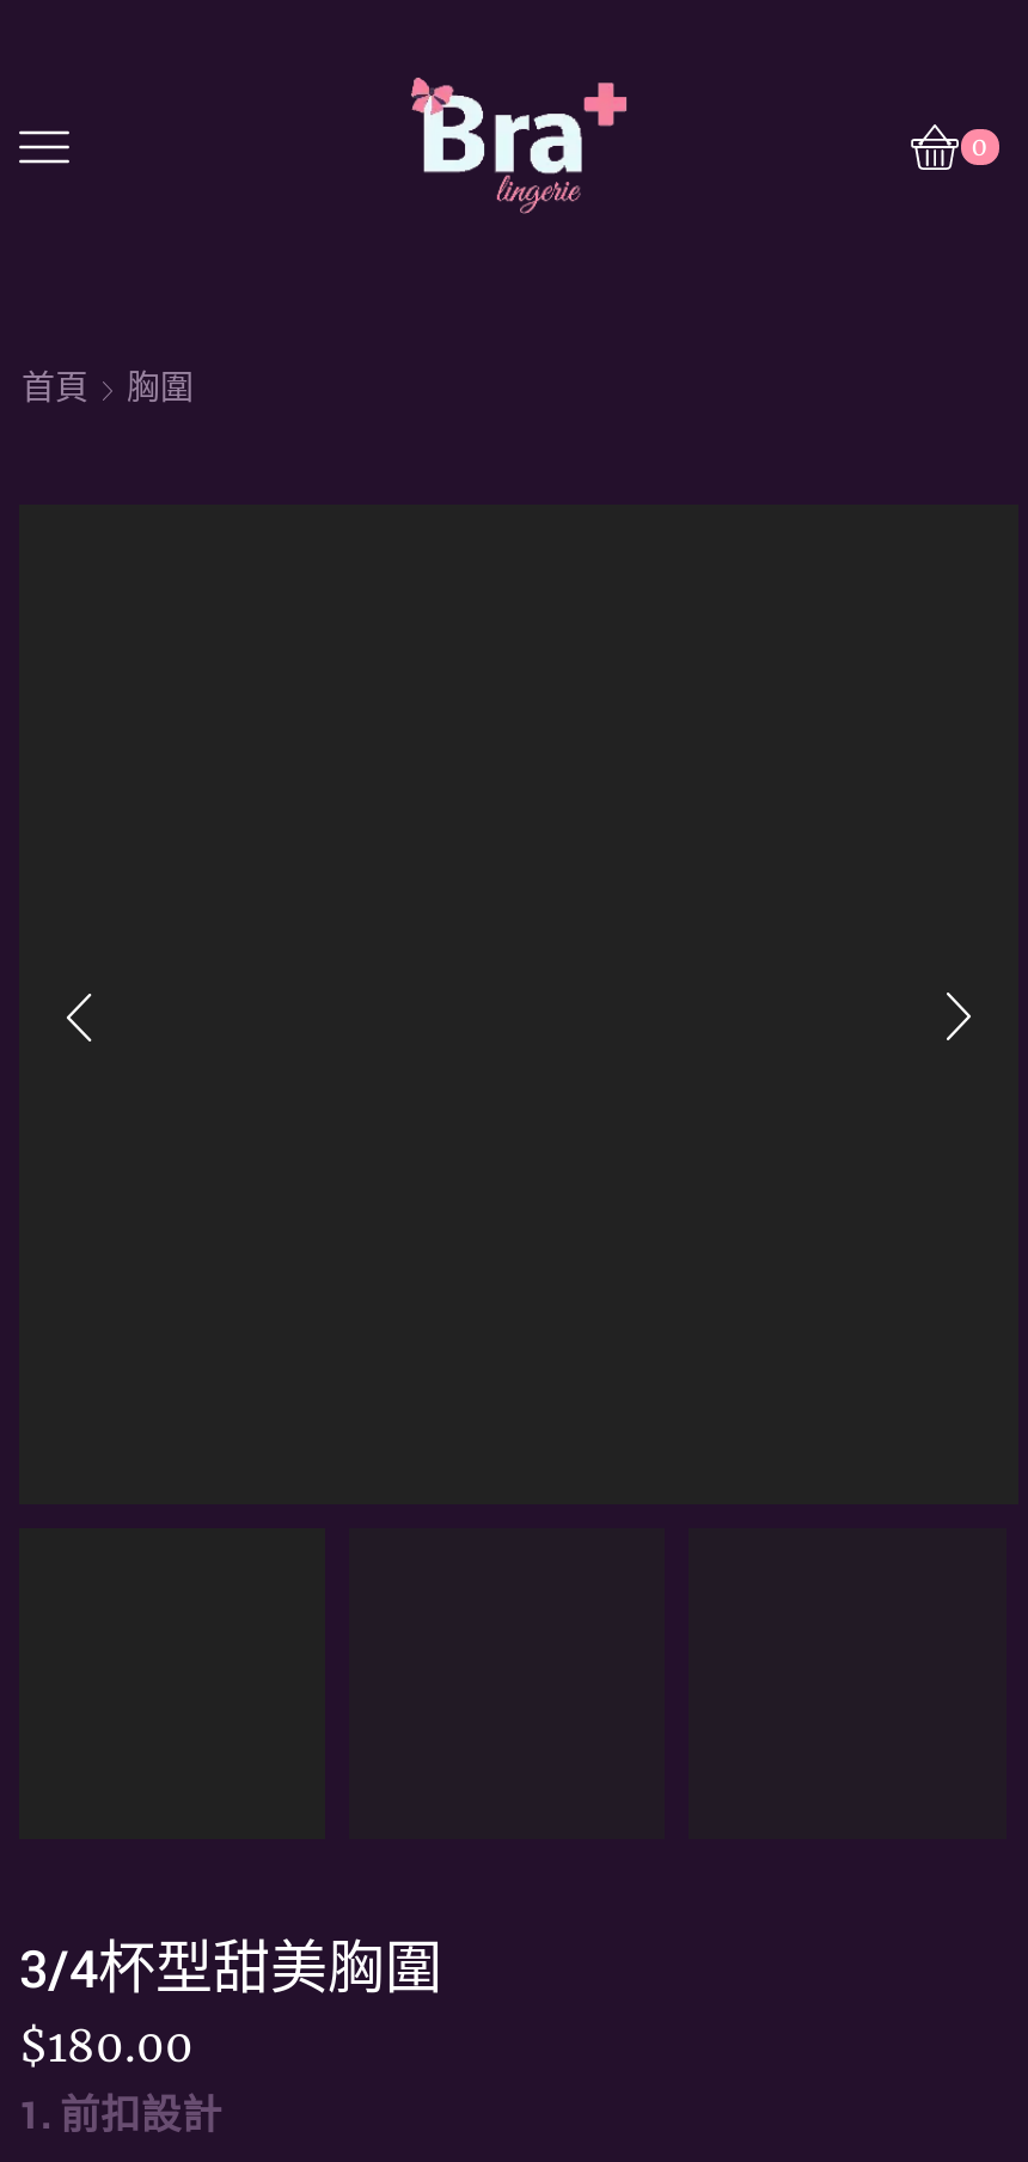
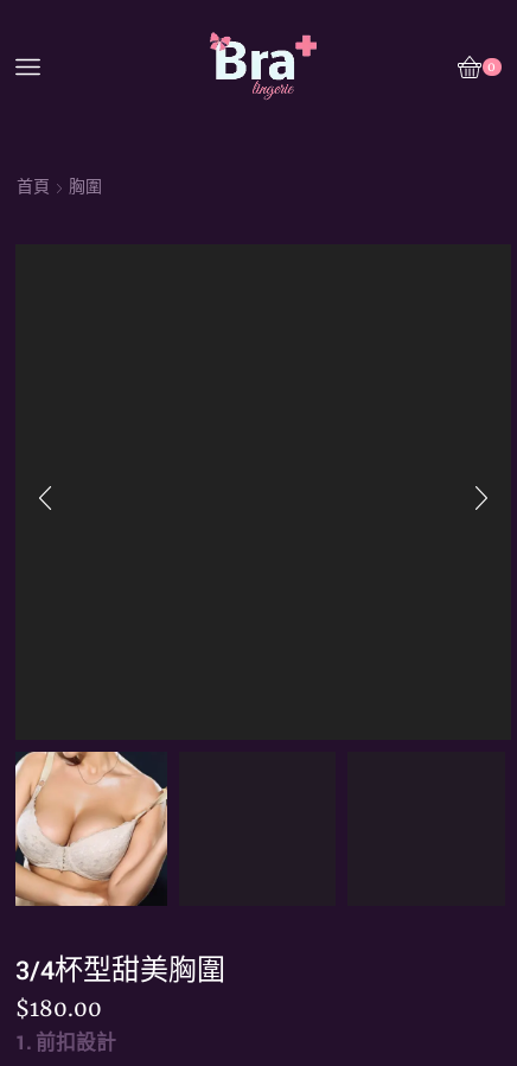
+ [image]
